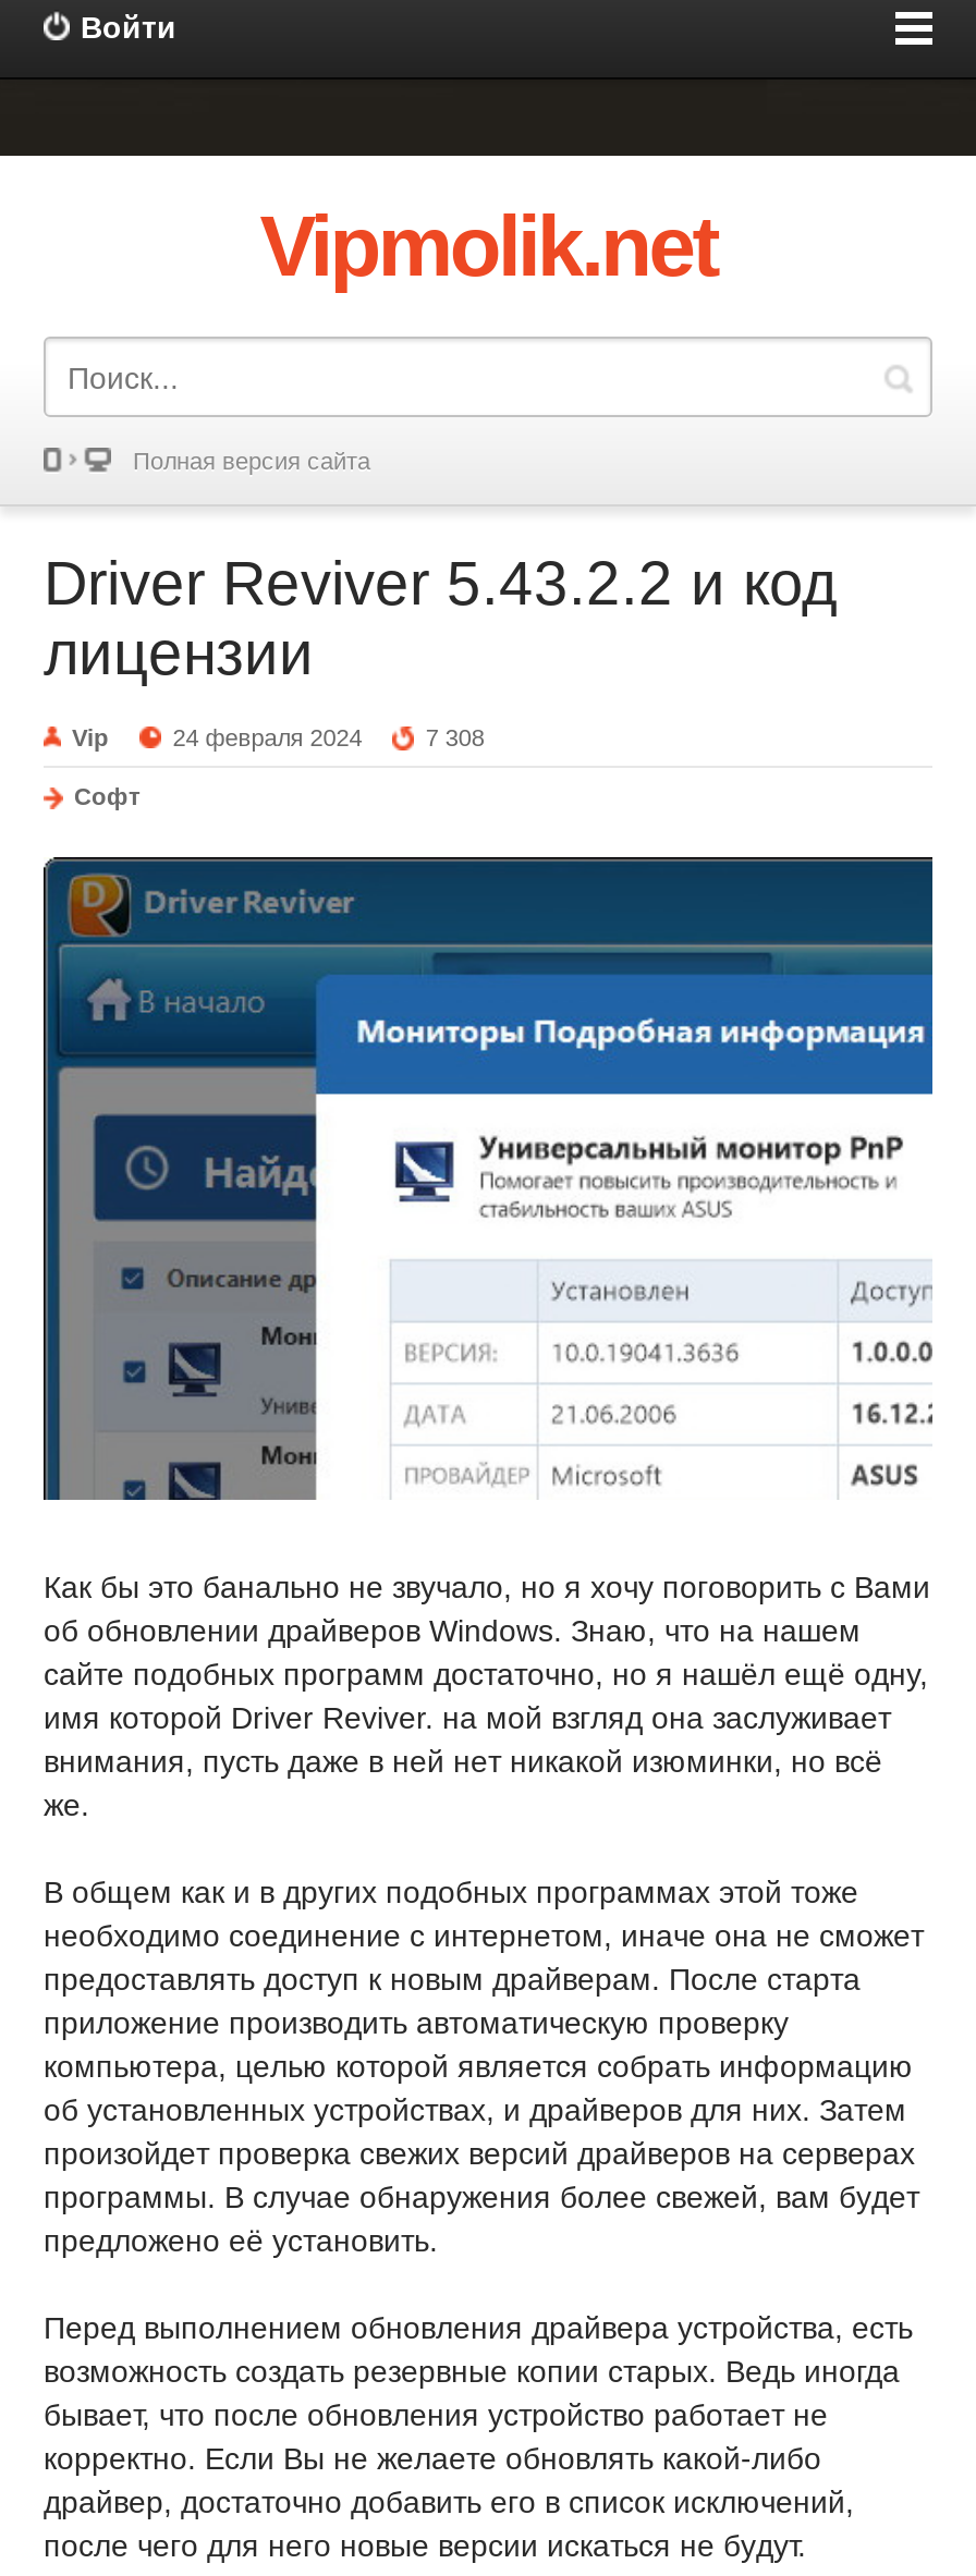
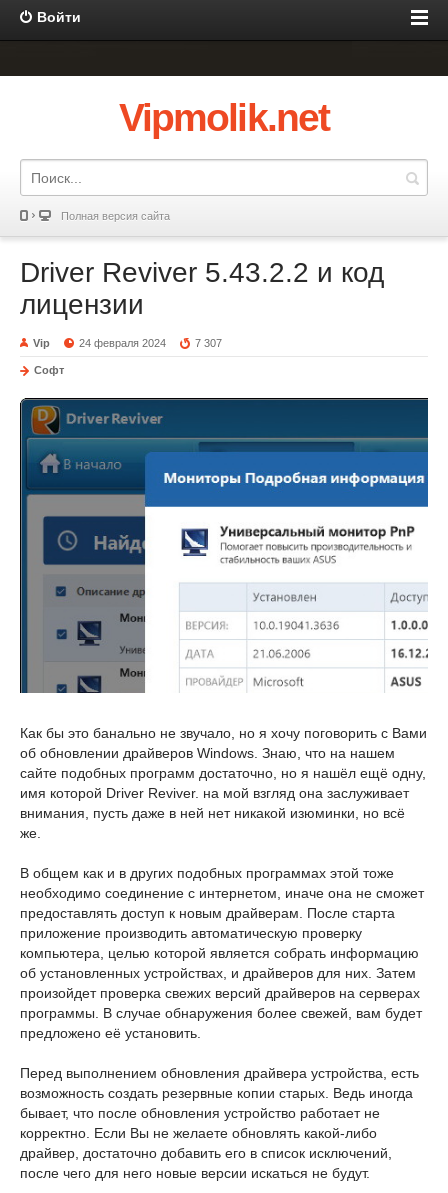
- 7 308
+ 7 307
